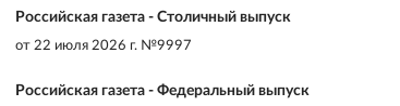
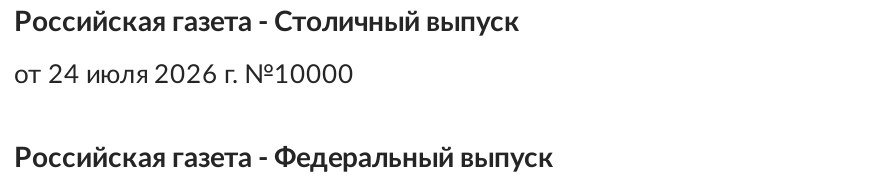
- от 22 июля 2026 г. №9997
+ от 24 июля 2026 г. №10000
